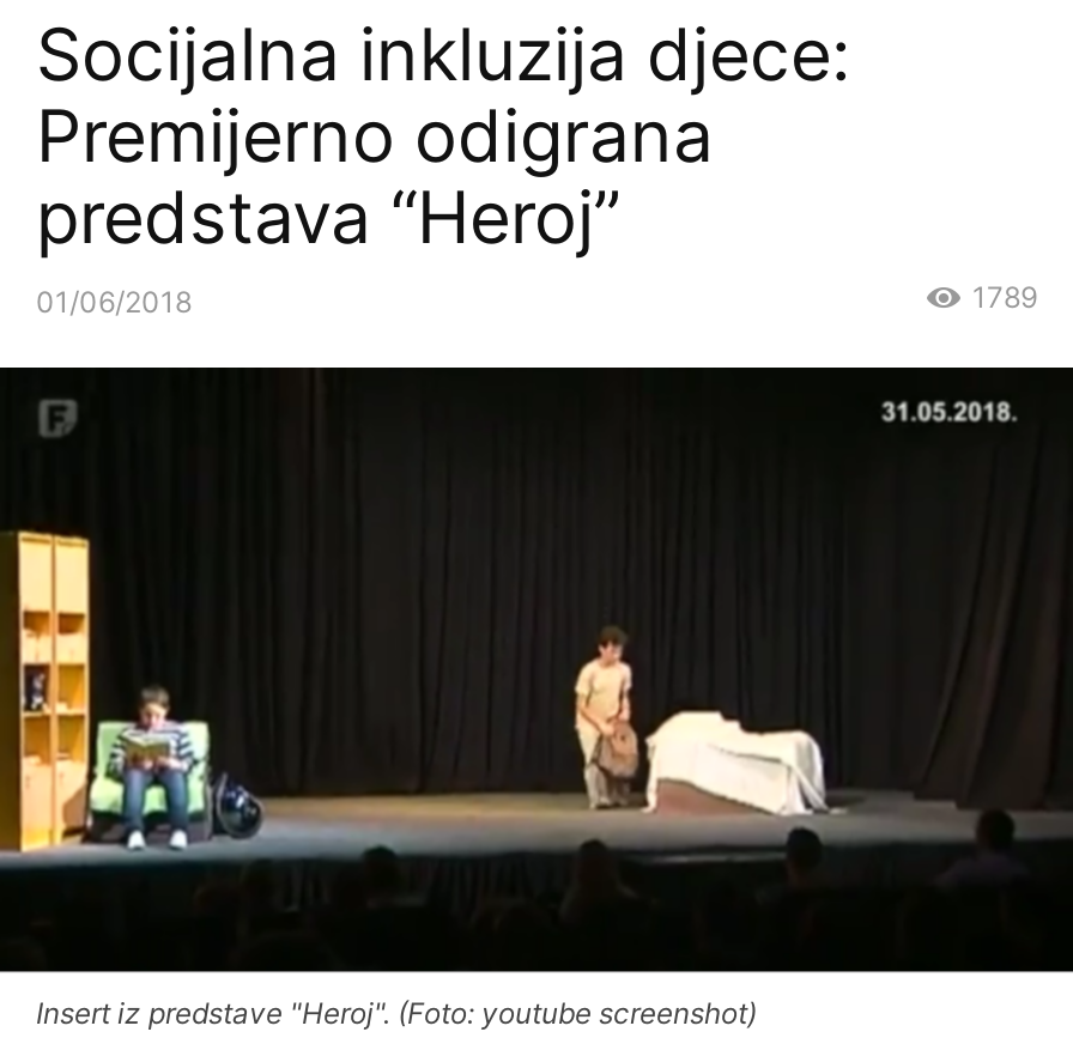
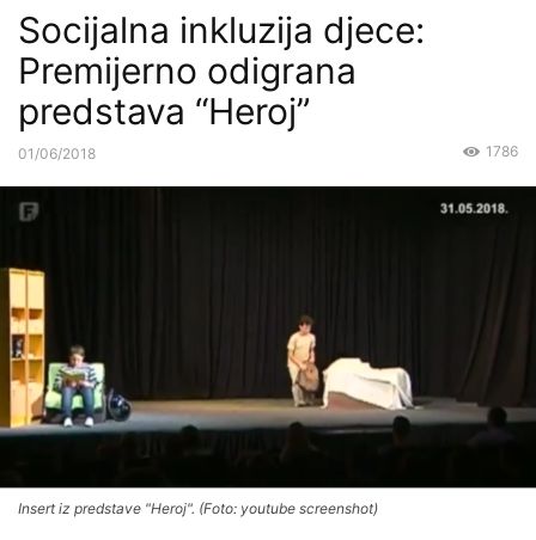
- 1789
+ 1786
